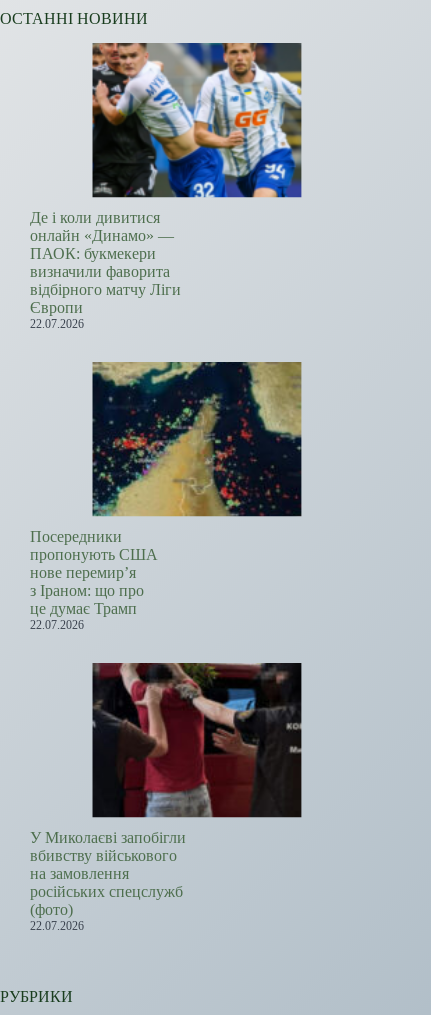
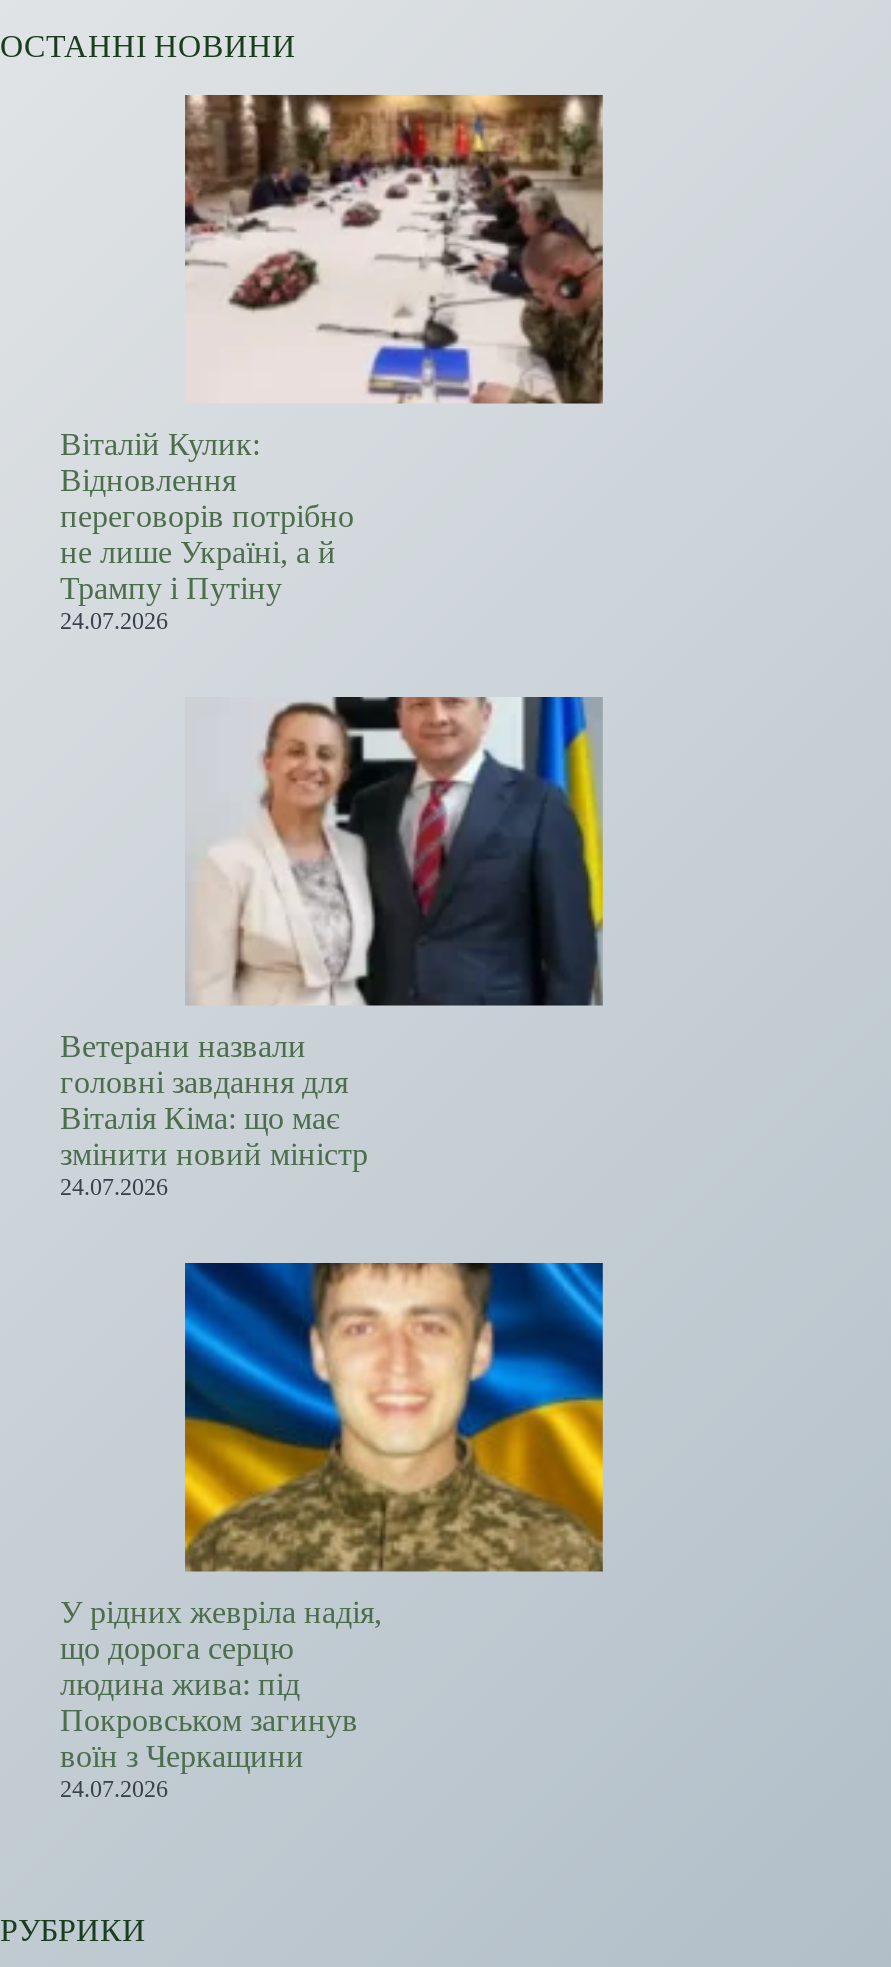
- [image]
- Де і коли дивитися
- онлайн «Динамо» —
- ПАОК: букмекери
- визначили фаворита
- відбірного матчу Ліги
- Європи
- 22.07.2026
+ [image]
+ Віталій Кулик:
+ Відновлення
+ переговорів потрібно
+ не лише Україні, а й
+ Трампу і Путіну
+ 24.07.2026

- [image]
- Посередники
- пропонують США
- нове перемир’я
- з Іраном: що про
- це думає Трамп
- 22.07.2026
+ [image]
+ Ветерани назвали
+ головні завдання для
+ Віталія Кіма: що має
+ змінити новий міністр
+ 24.07.2026

- [image]
- У Миколаєві запобігли
- вбивству військового
- на замовлення
- російських спецслужб
- (фото)
- 22.07.2026
+ [image]
+ У рідних жевріла надія,
+ що дорога серцю
+ людина жива: під
+ Покровськом загинув
+ воїн з Черкащини
+ 24.07.2026
